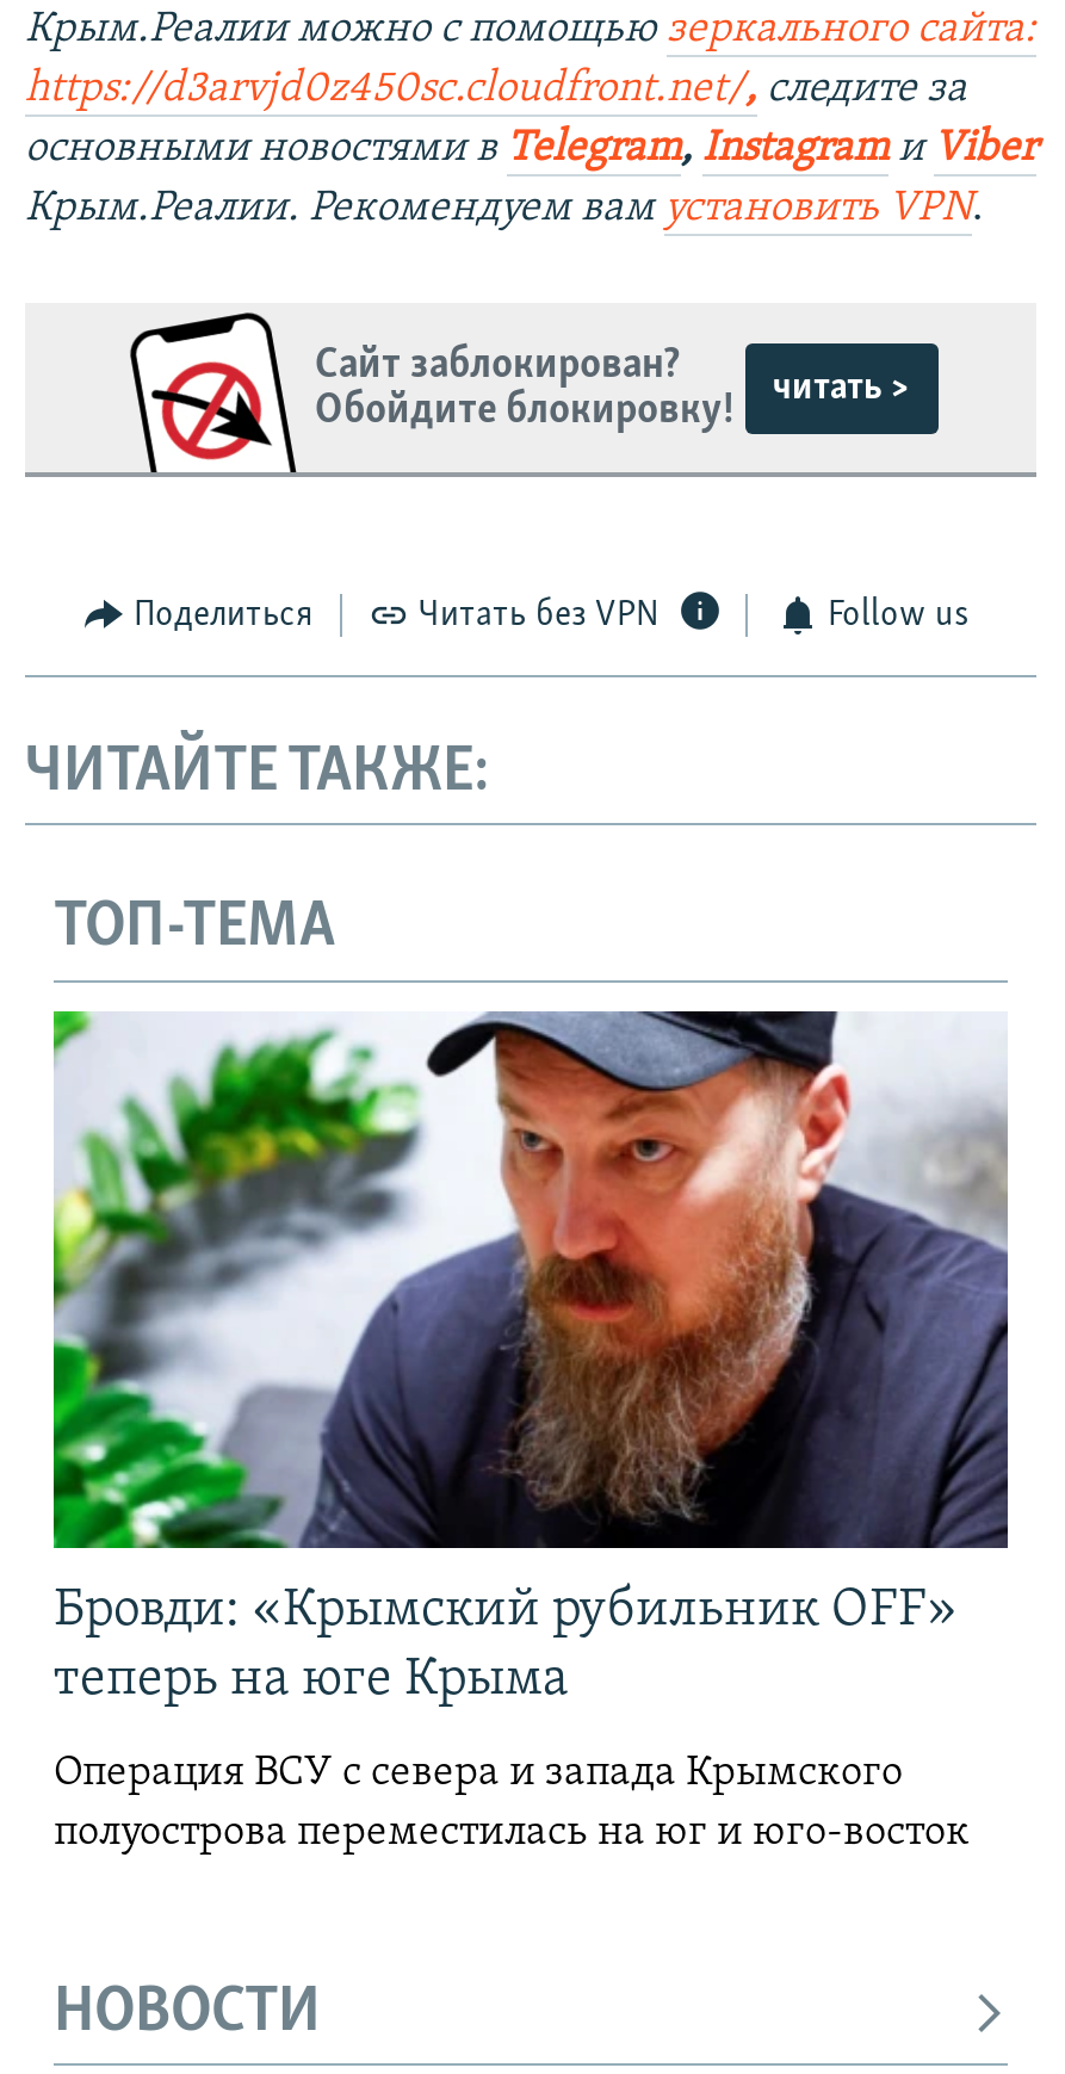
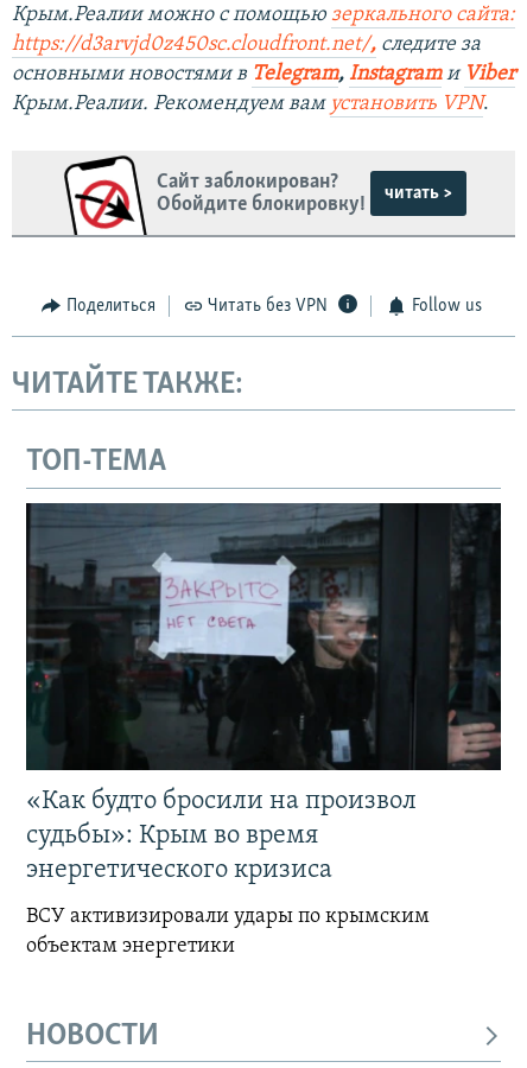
- [image]
- Бровди: «Крымский рубильник OFF»
- теперь на юге Крыма
+ [image]
+ «Как будто бросили на произвол
+ судьбы»: Крым во время
+ энергетического кризиса

- Операция ВСУ с севера и запада Крымского
- полуострова переместилась на юг и юго-восток
+ ВСУ активизировали удары по крымским
+ объектам энергетики
